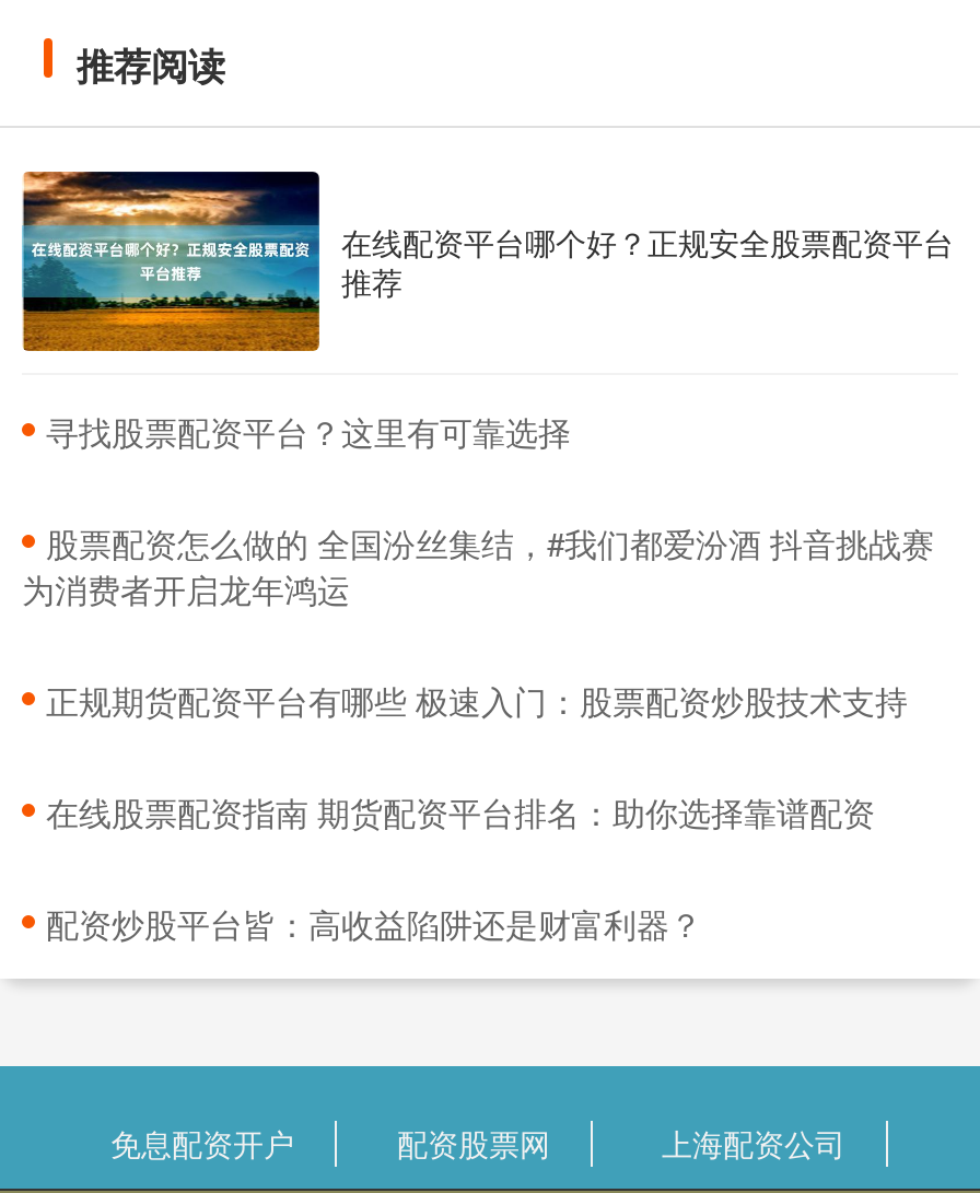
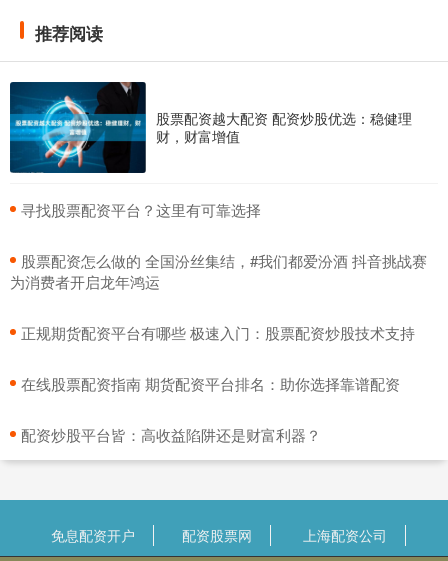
- [image]
- 在线配资平台哪个好？正规安全股票配资平台
- 推荐
+ [image]
+ 股票配资越大配资 配资炒股优选：稳健理
+ 财，财富增值
